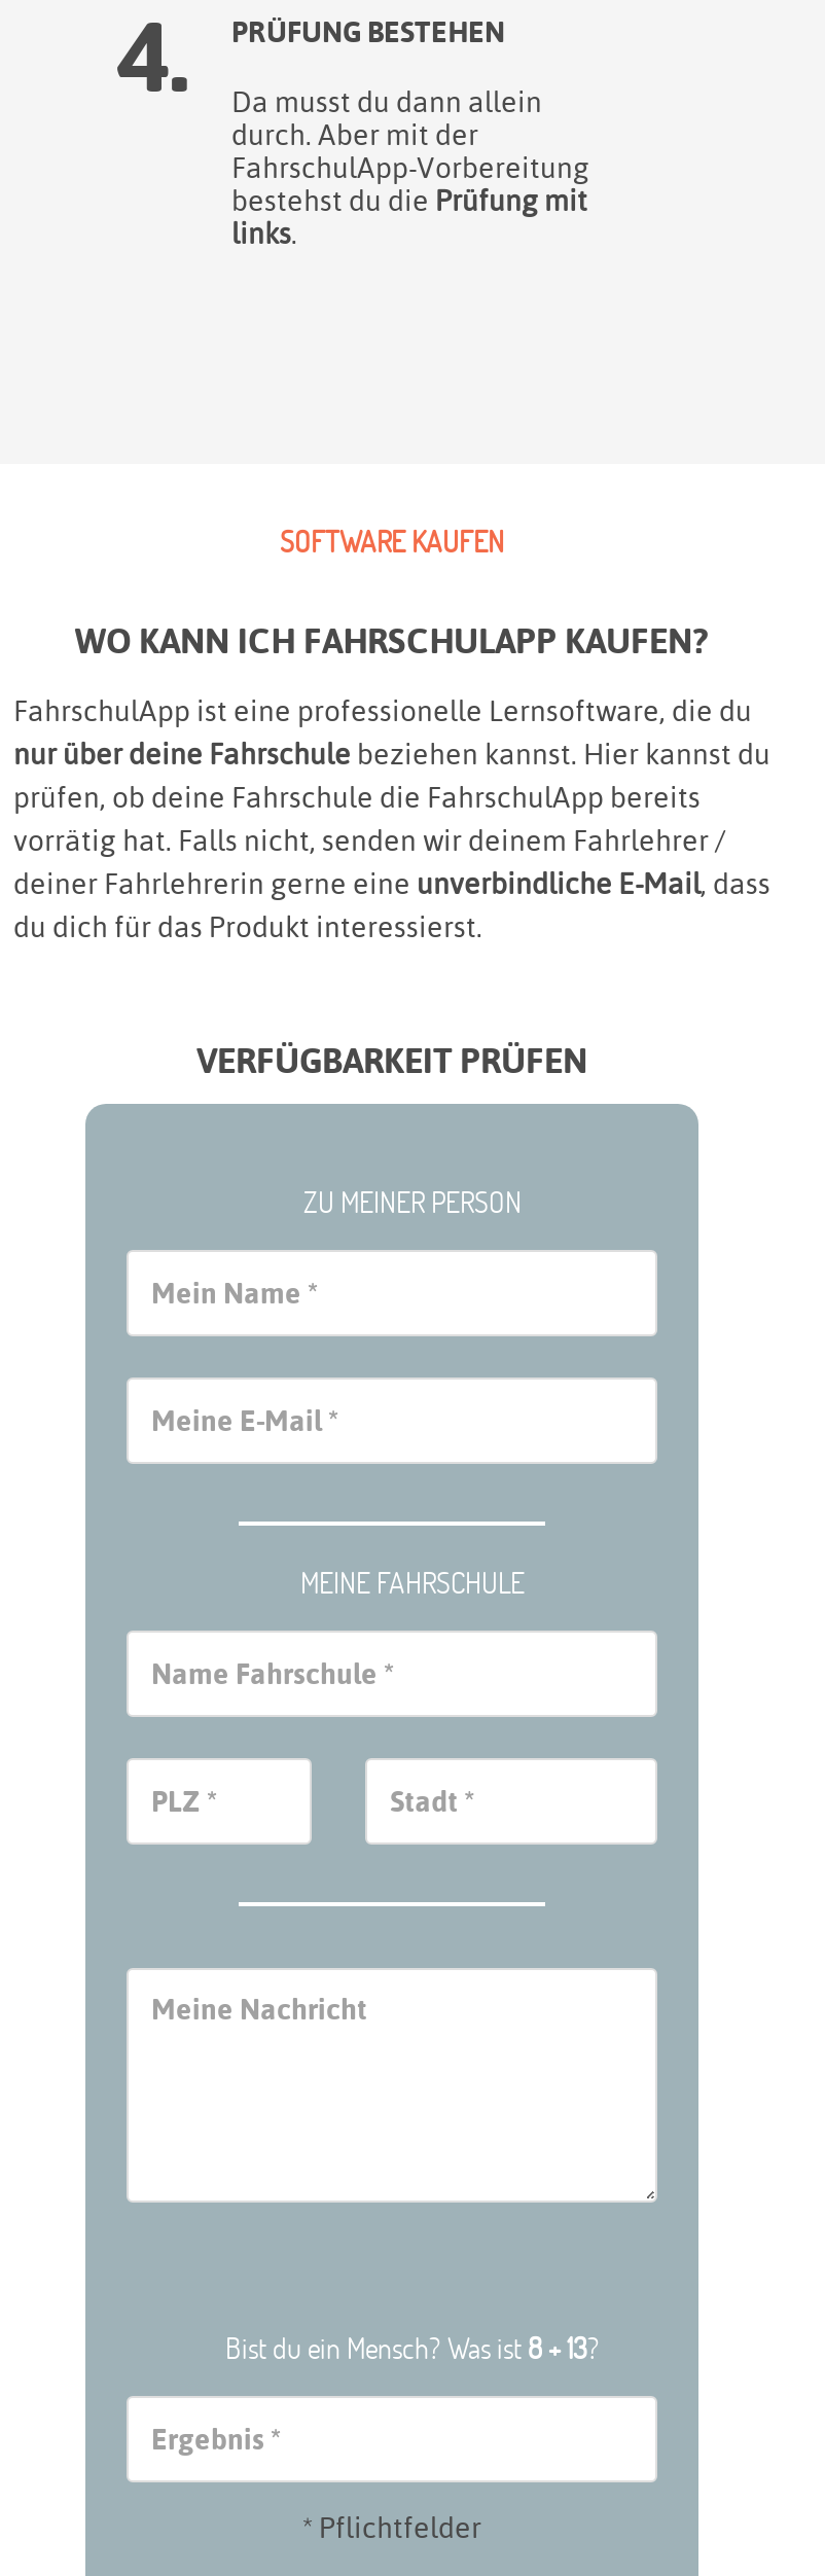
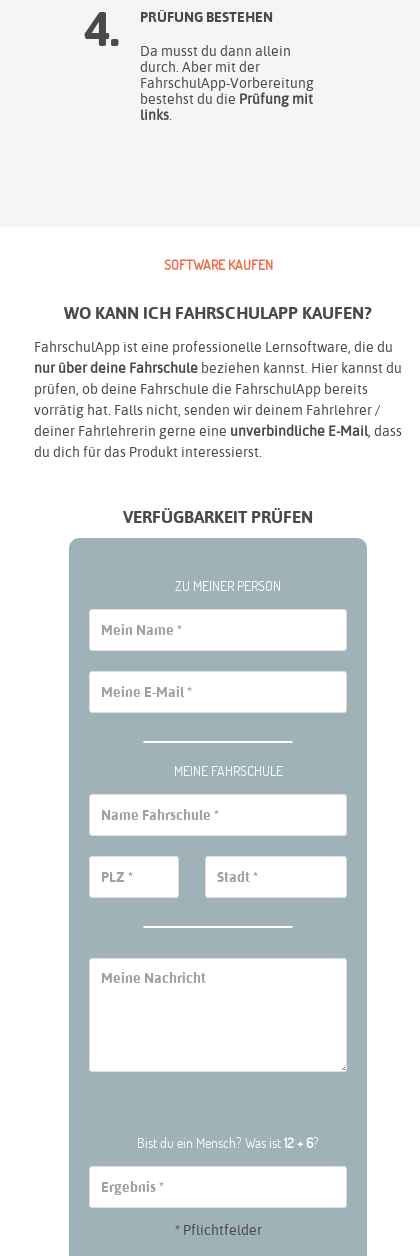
- Bist du ein Mensch? Was ist 8 + 13?
+ Bist du ein Mensch? Was ist 12 + 6?
